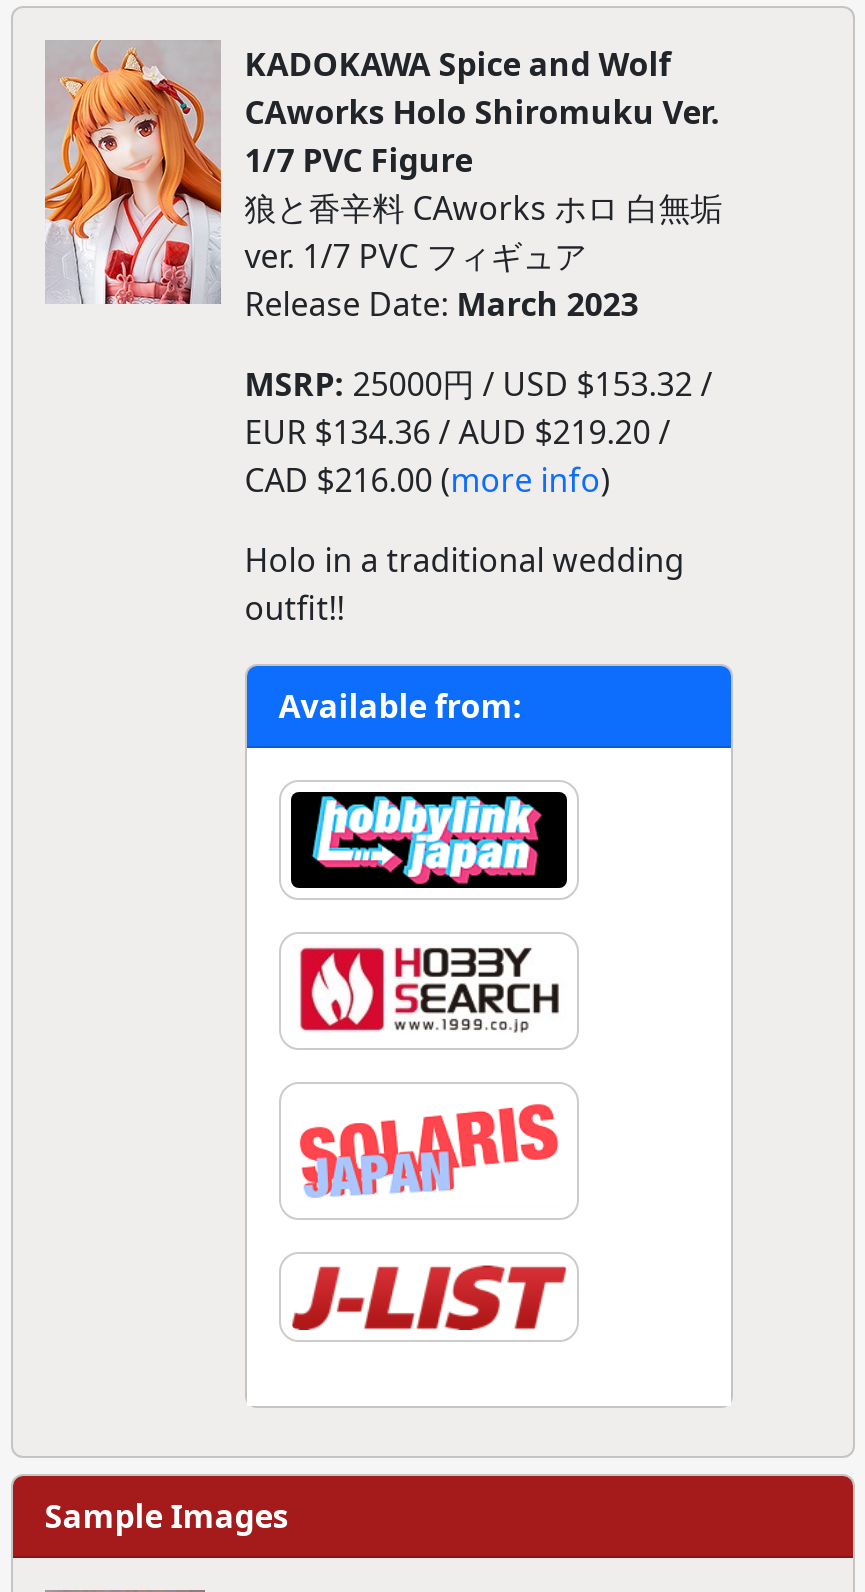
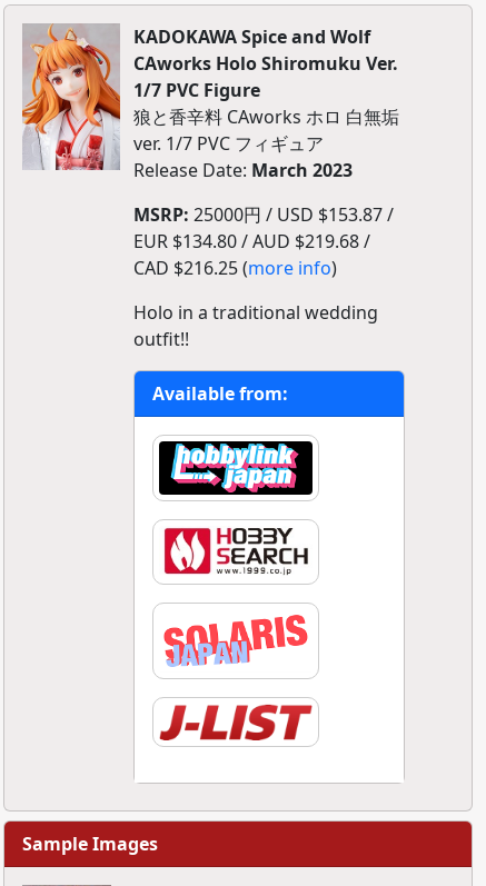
- MSRP: 25000円 / USD $153.32 /
+ MSRP: 25000円 / USD $153.87 /

- EUR $134.36 / AUD $219.20 /
+ EUR $134.80 / AUD $219.68 /

- CAD $216.00 (more info)
+ CAD $216.25 (more info)
